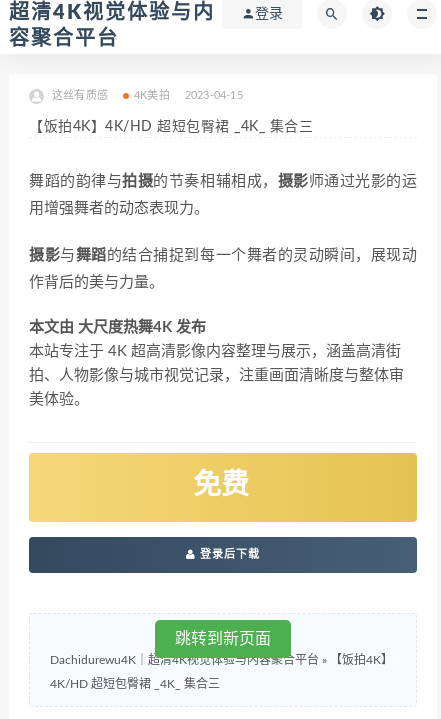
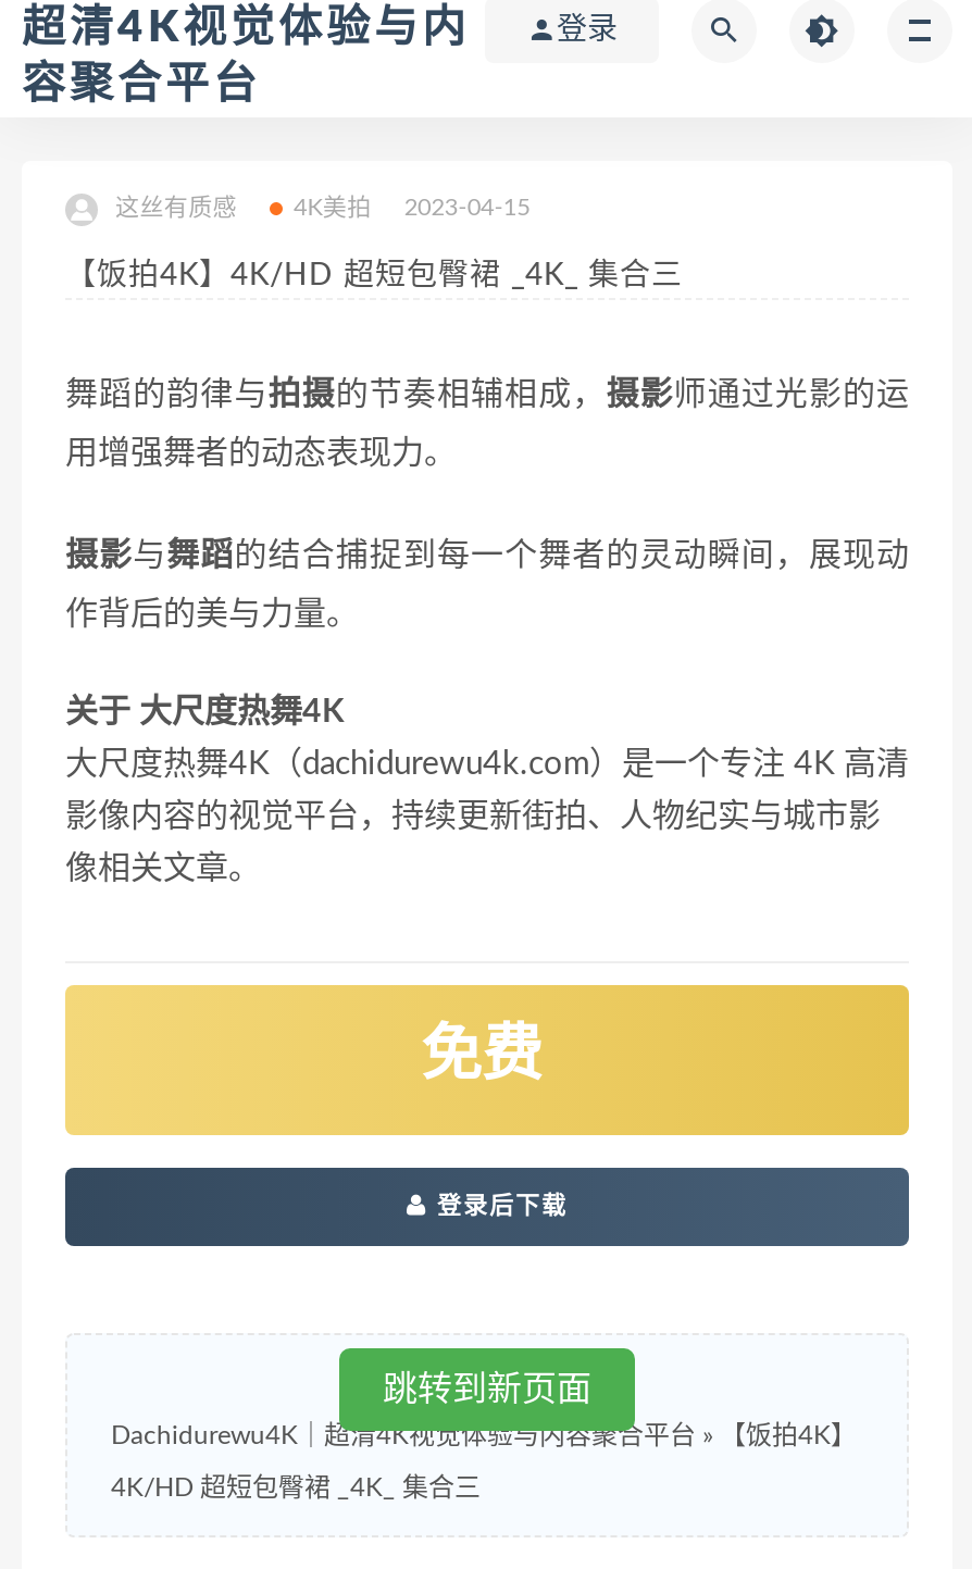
- 本文由 大尺度热舞4K 发布
+ 关于 大尺度热舞4K

- 本站专注于 4K 超高清影像内容整理与展示，涵盖高清街
+ 大尺度热舞4K（dachidurewu4k.com）是一个专注 4K 高清

- 拍、人物影像与城市视觉记录，注重画面清晰度与整体审
+ 影像内容的视觉平台，持续更新街拍、人物纪实与城市影

- 美体验。
+ 像相关文章。
